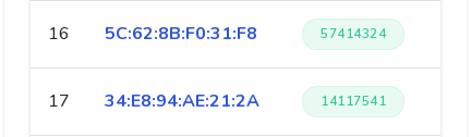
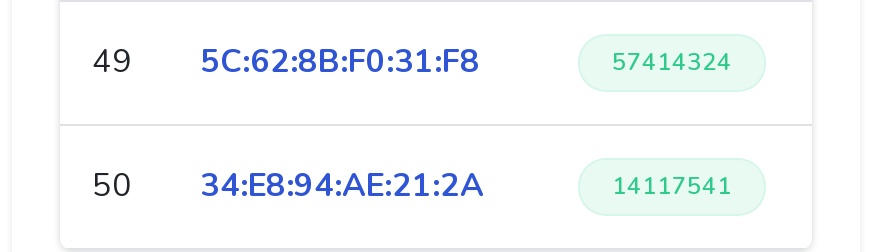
- 16 5C:62:8B:F0:31:F8
+ 49 5C:62:8B:F0:31:F8

- 17 34:E8:94:AE:21:2A
+ 50 34:E8:94:AE:21:2A
